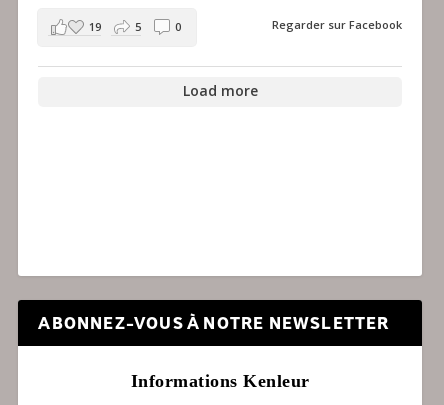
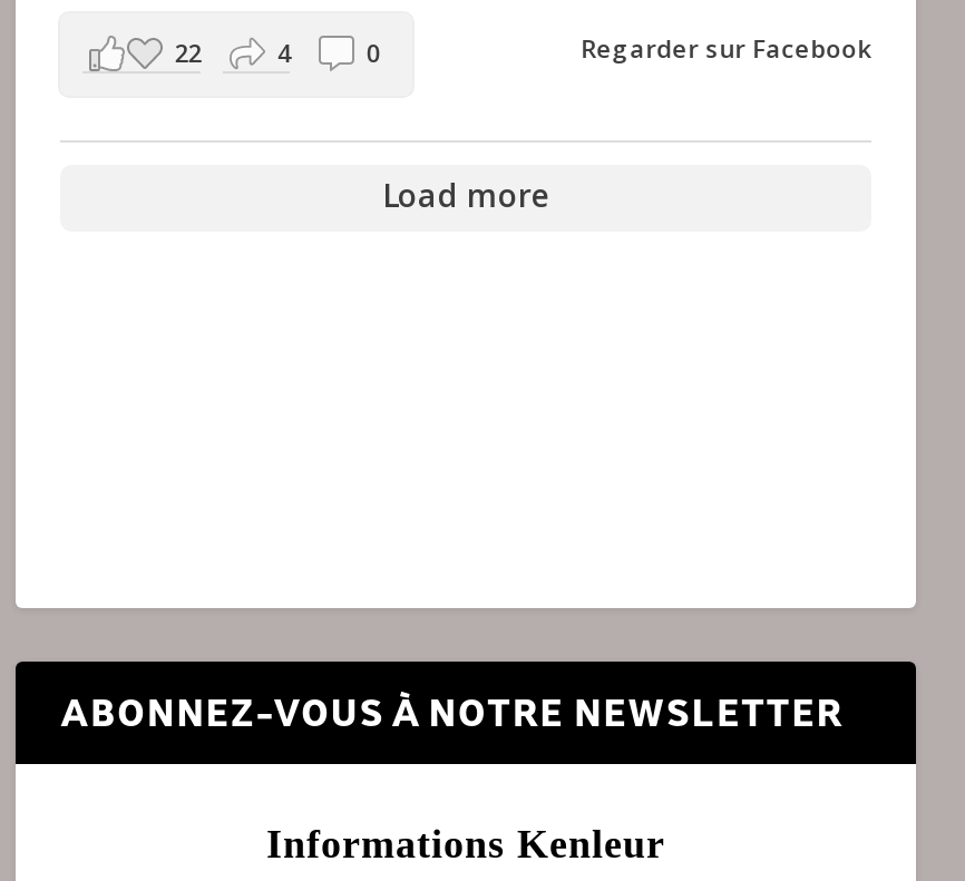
- 19
+ 22

- 5
+ 4
